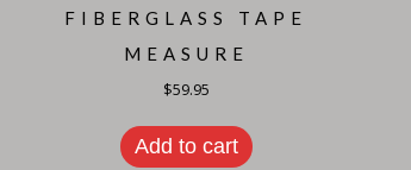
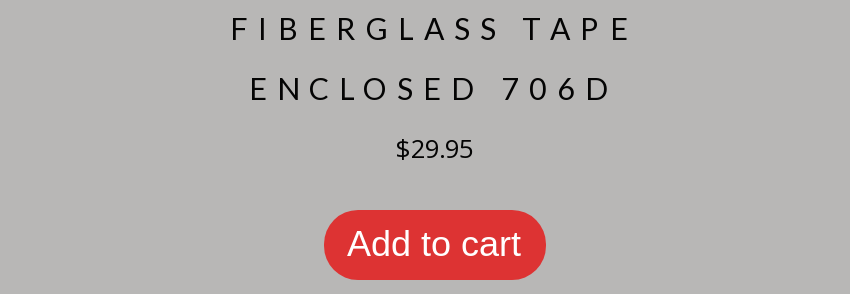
- MEASURE
+ ENCLOSED 706D

- $59.95
+ $29.95
